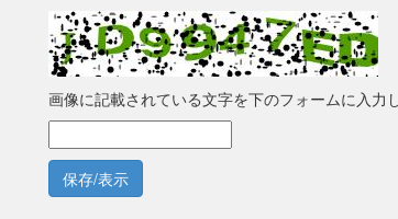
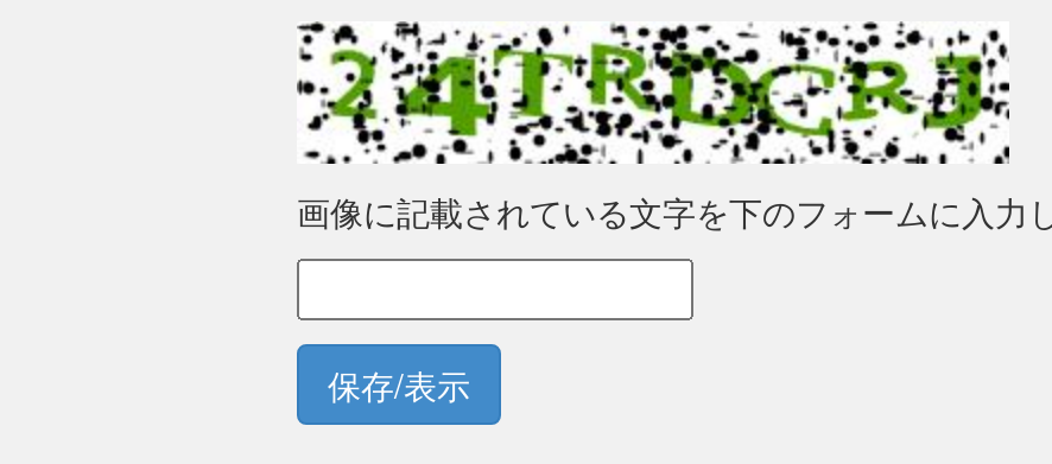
- [image]
+ [image]
